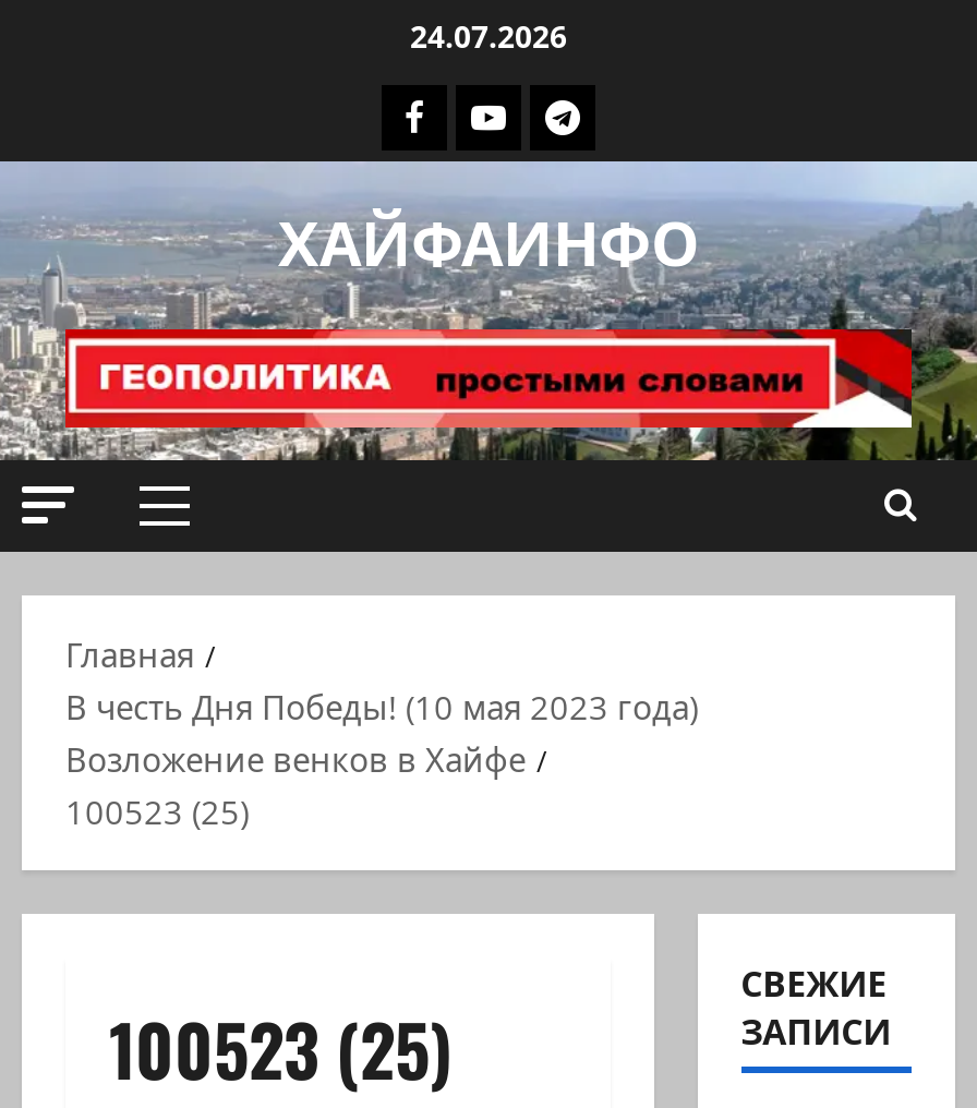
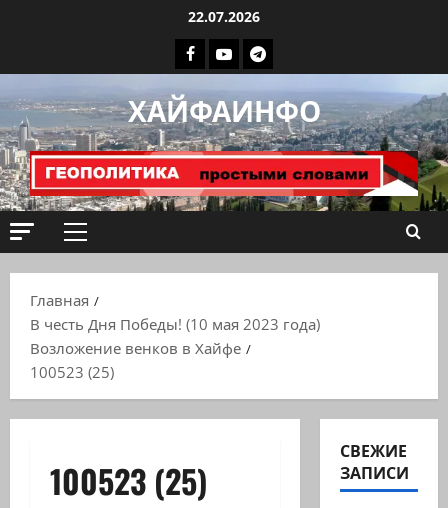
- 24.07.2026
+ 22.07.2026
